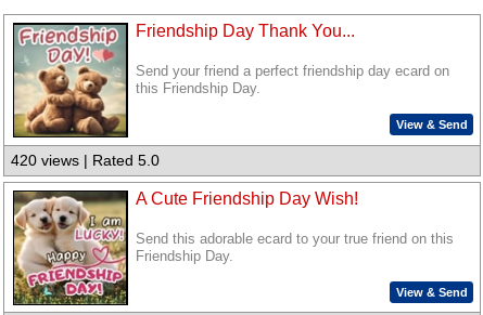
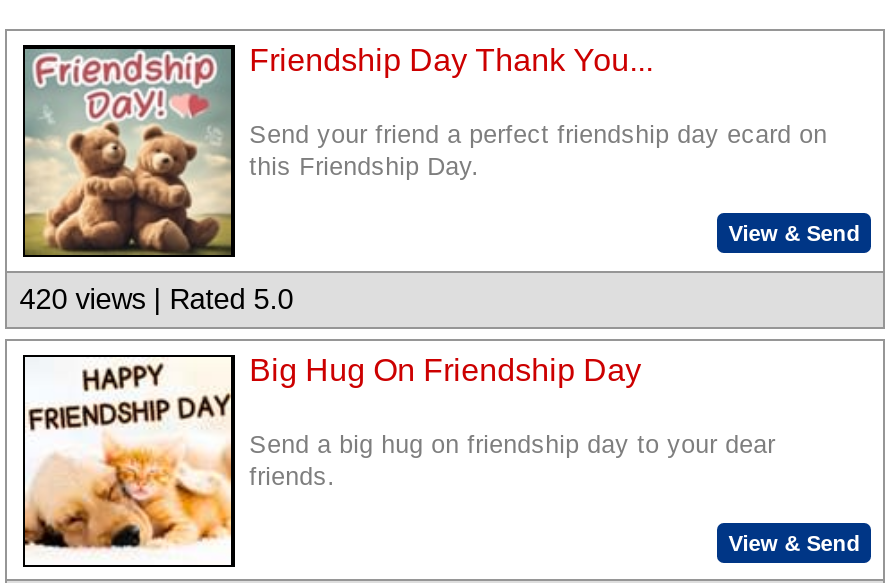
- [image]
- A Cute Friendship Day Wish!
+ [image]
+ Big Hug On Friendship Day

- Send this adorable ecard to your true friend on this
- Friendship Day.
+ Send a big hug on friendship day to your dear
+ friends.
